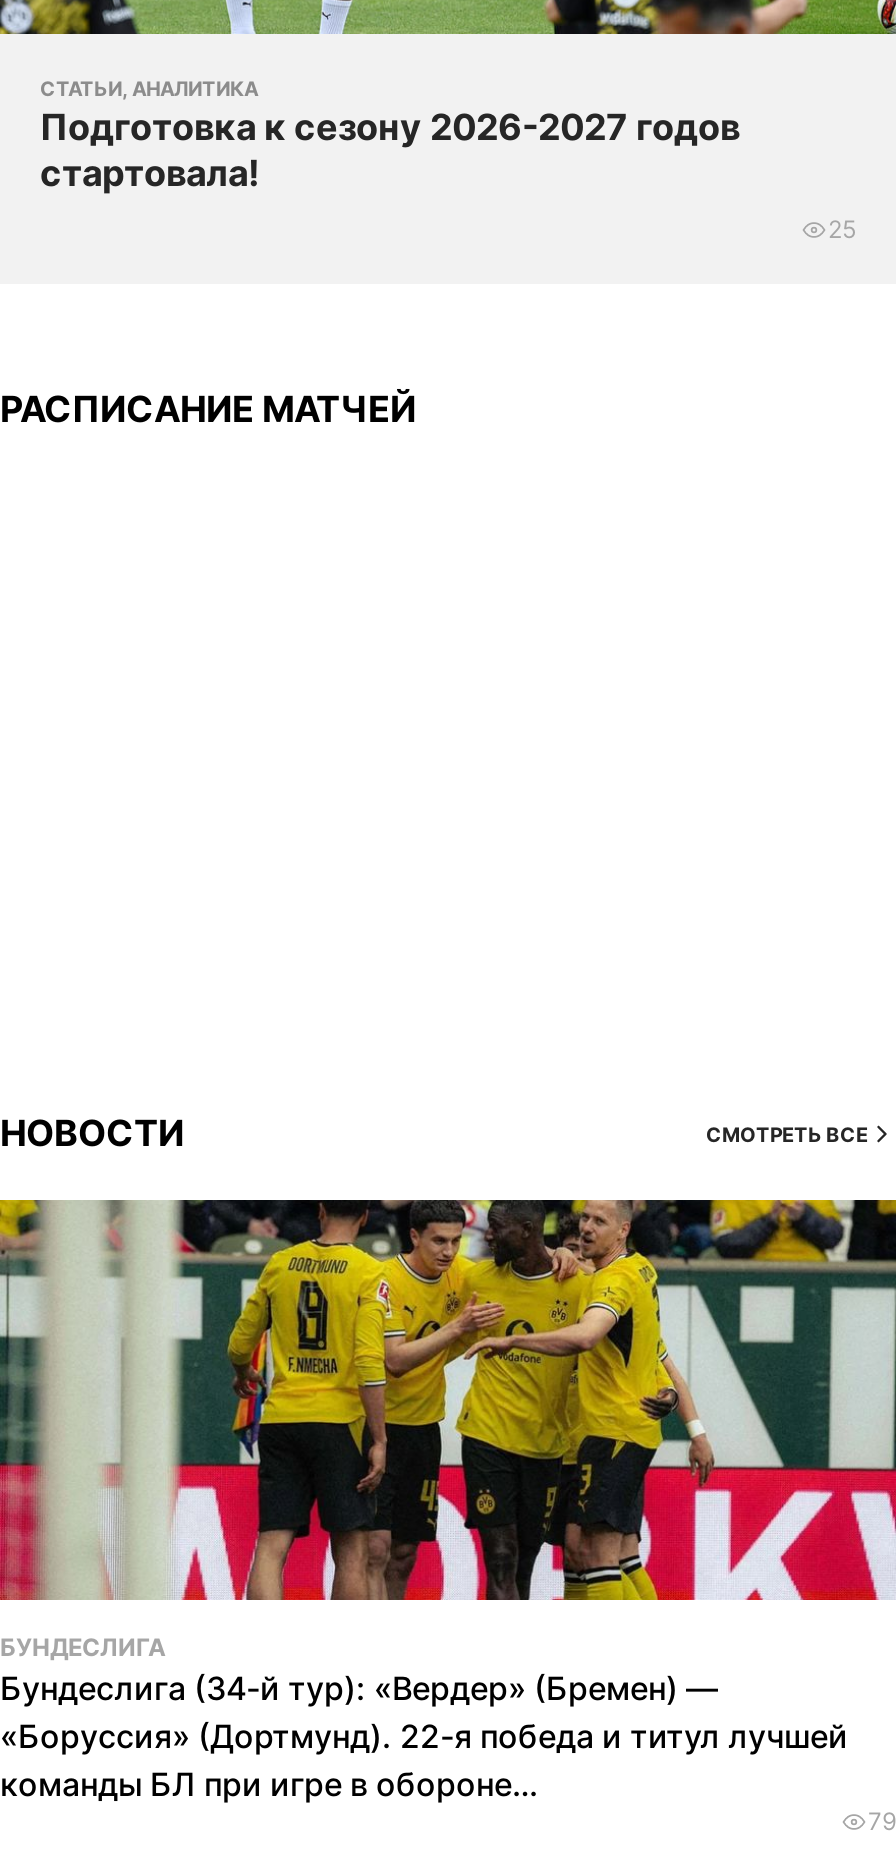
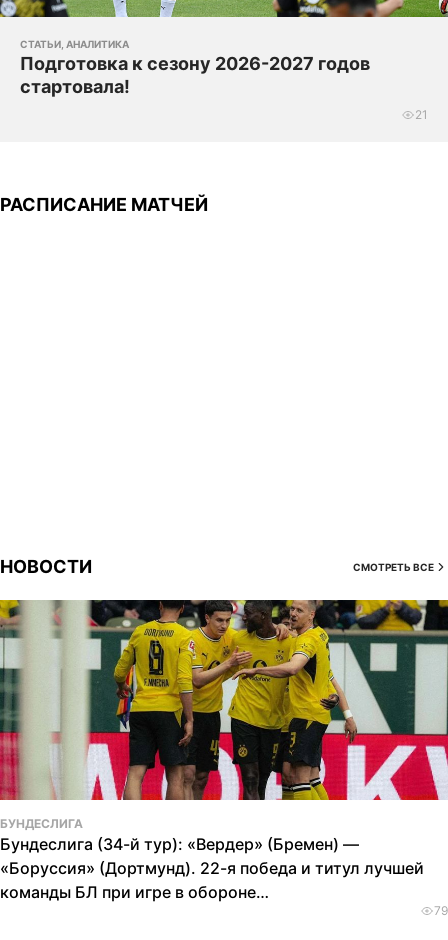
- 25
+ 21
